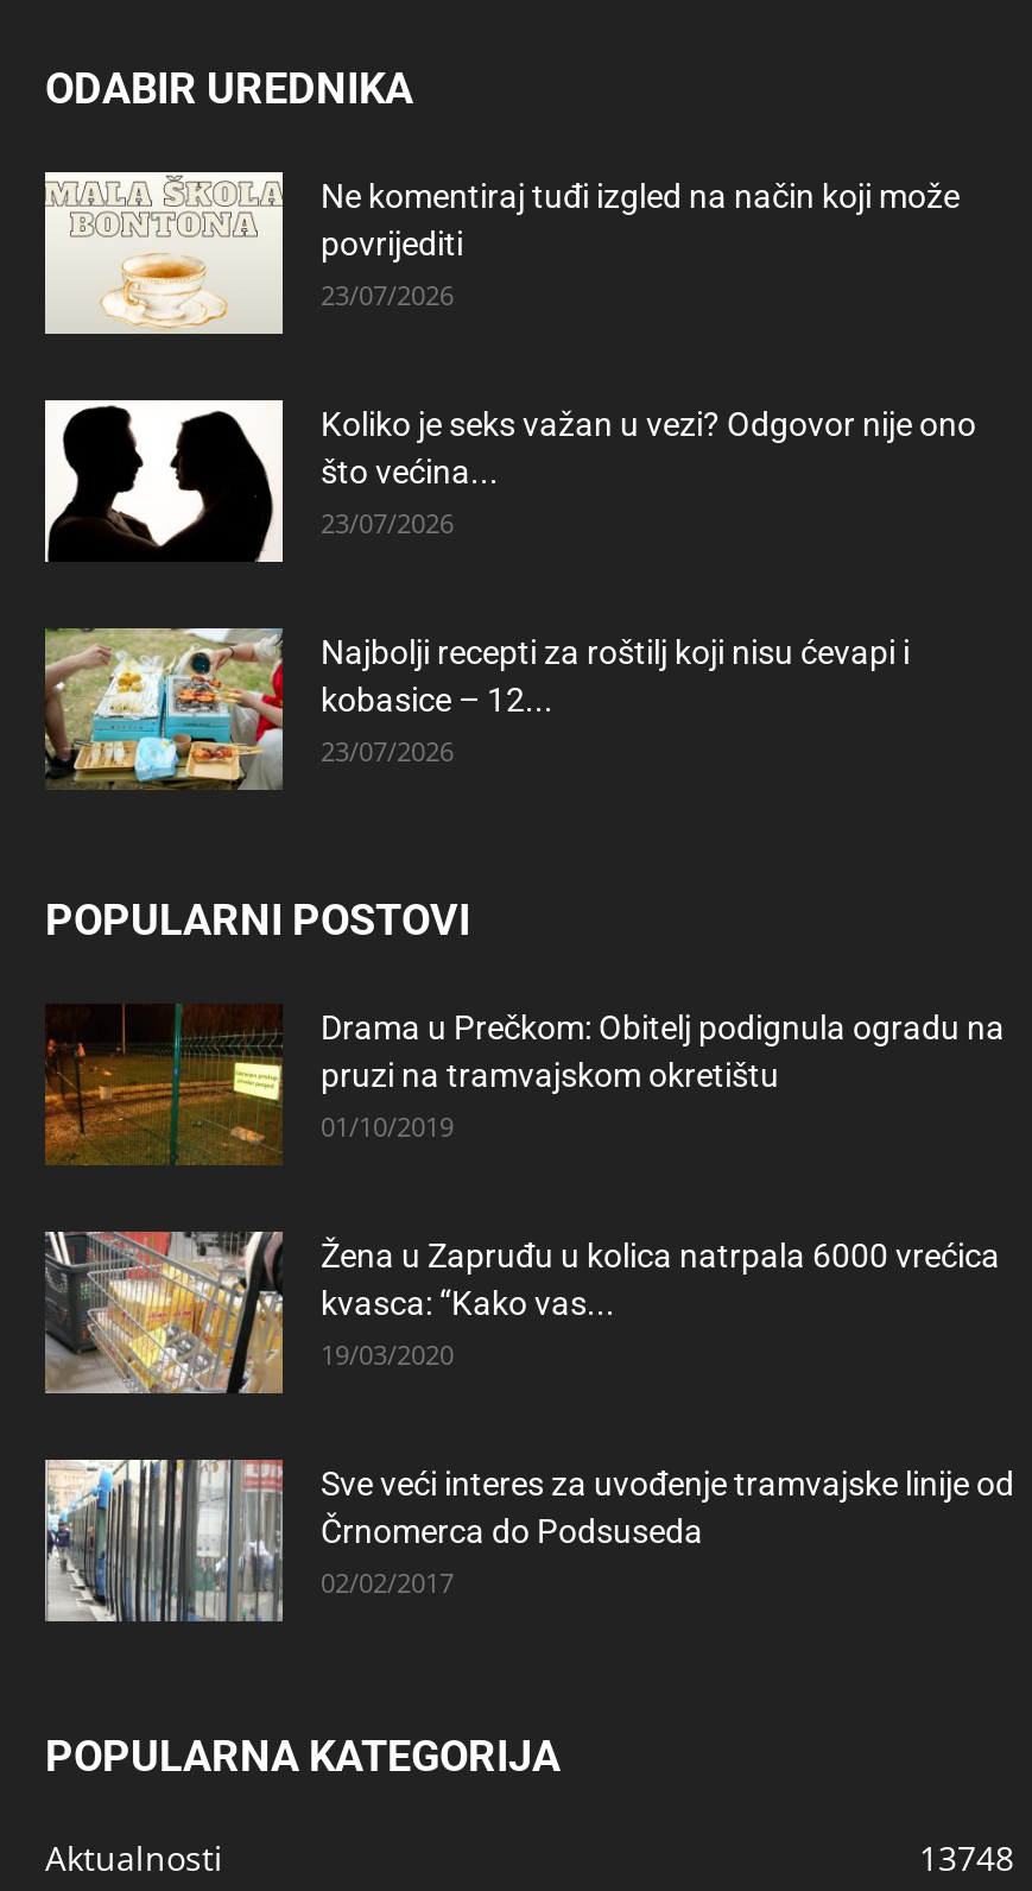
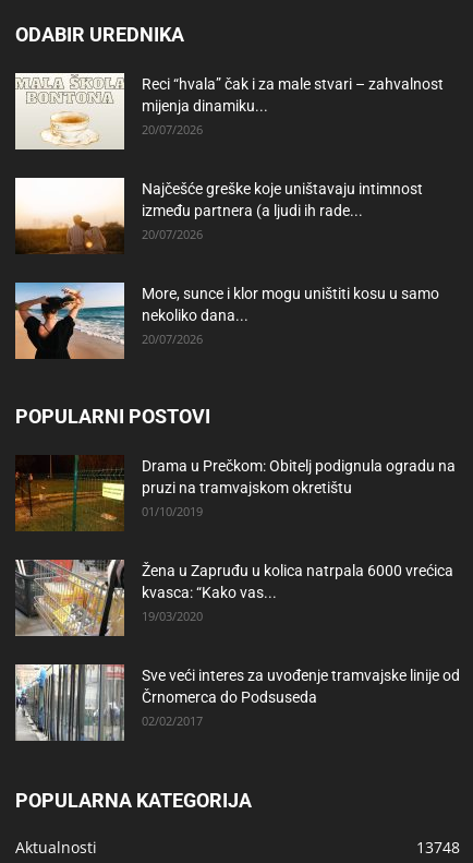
- Ne komentiraj tuđi izgled na način koji može
- povrijediti
- 23/07/2026
+ Reci “hvala” čak i za male stvari – zahvalnost
+ mijenja dinamiku...
+ 20/07/2026

- [image]
- Koliko je seks važan u vezi? Odgovor nije ono
- što većina...
- 23/07/2026
+ [image]
+ Najčešće greške koje uništavaju intimnost
+ između partnera (a ljudi ih rade...
+ 20/07/2026

- [image]
- Najbolji recepti za roštilj koji nisu ćevapi i
- kobasice – 12...
- 23/07/2026
+ [image]
+ More, sunce i klor mogu uništiti kosu u samo
+ nekoliko dana...
+ 20/07/2026
